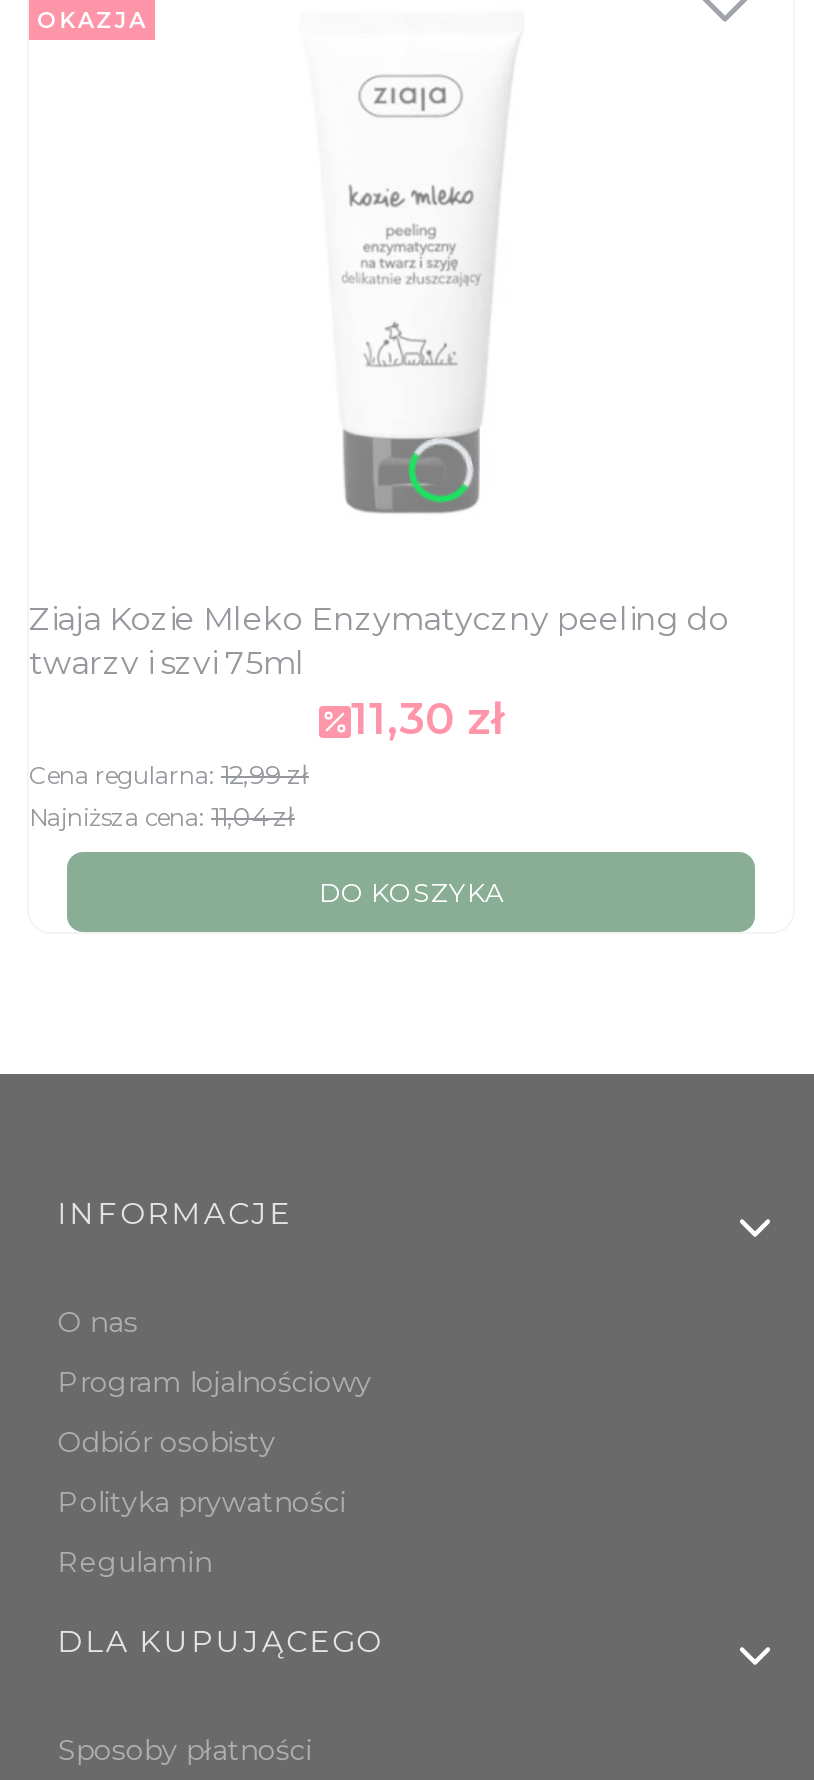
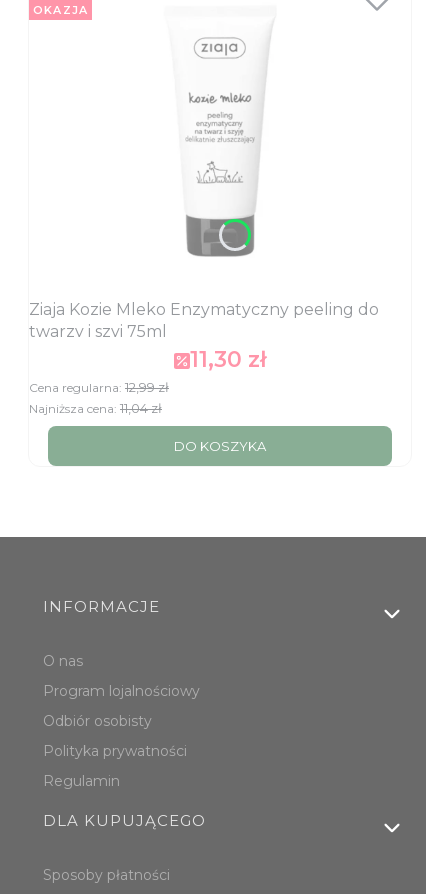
- [image]
+ [image]
